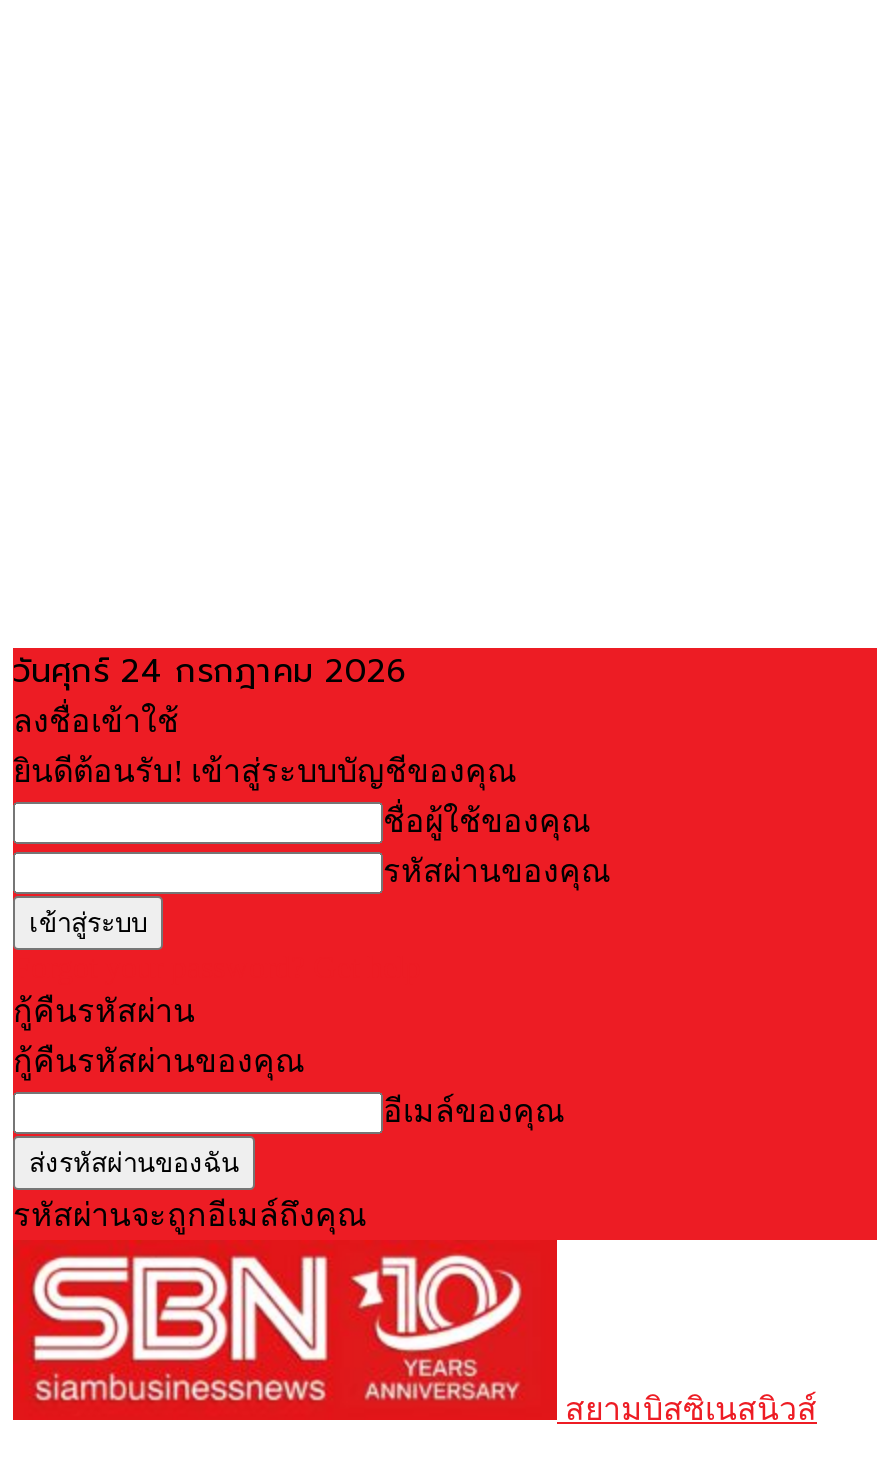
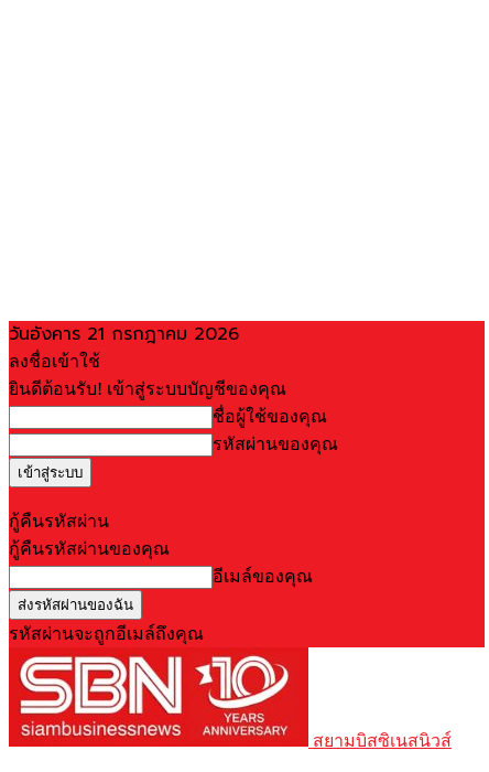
- วันศุกร์ 24 กรกฎาคม 2026
+ วันอังคาร 21 กรกฎาคม 2026
